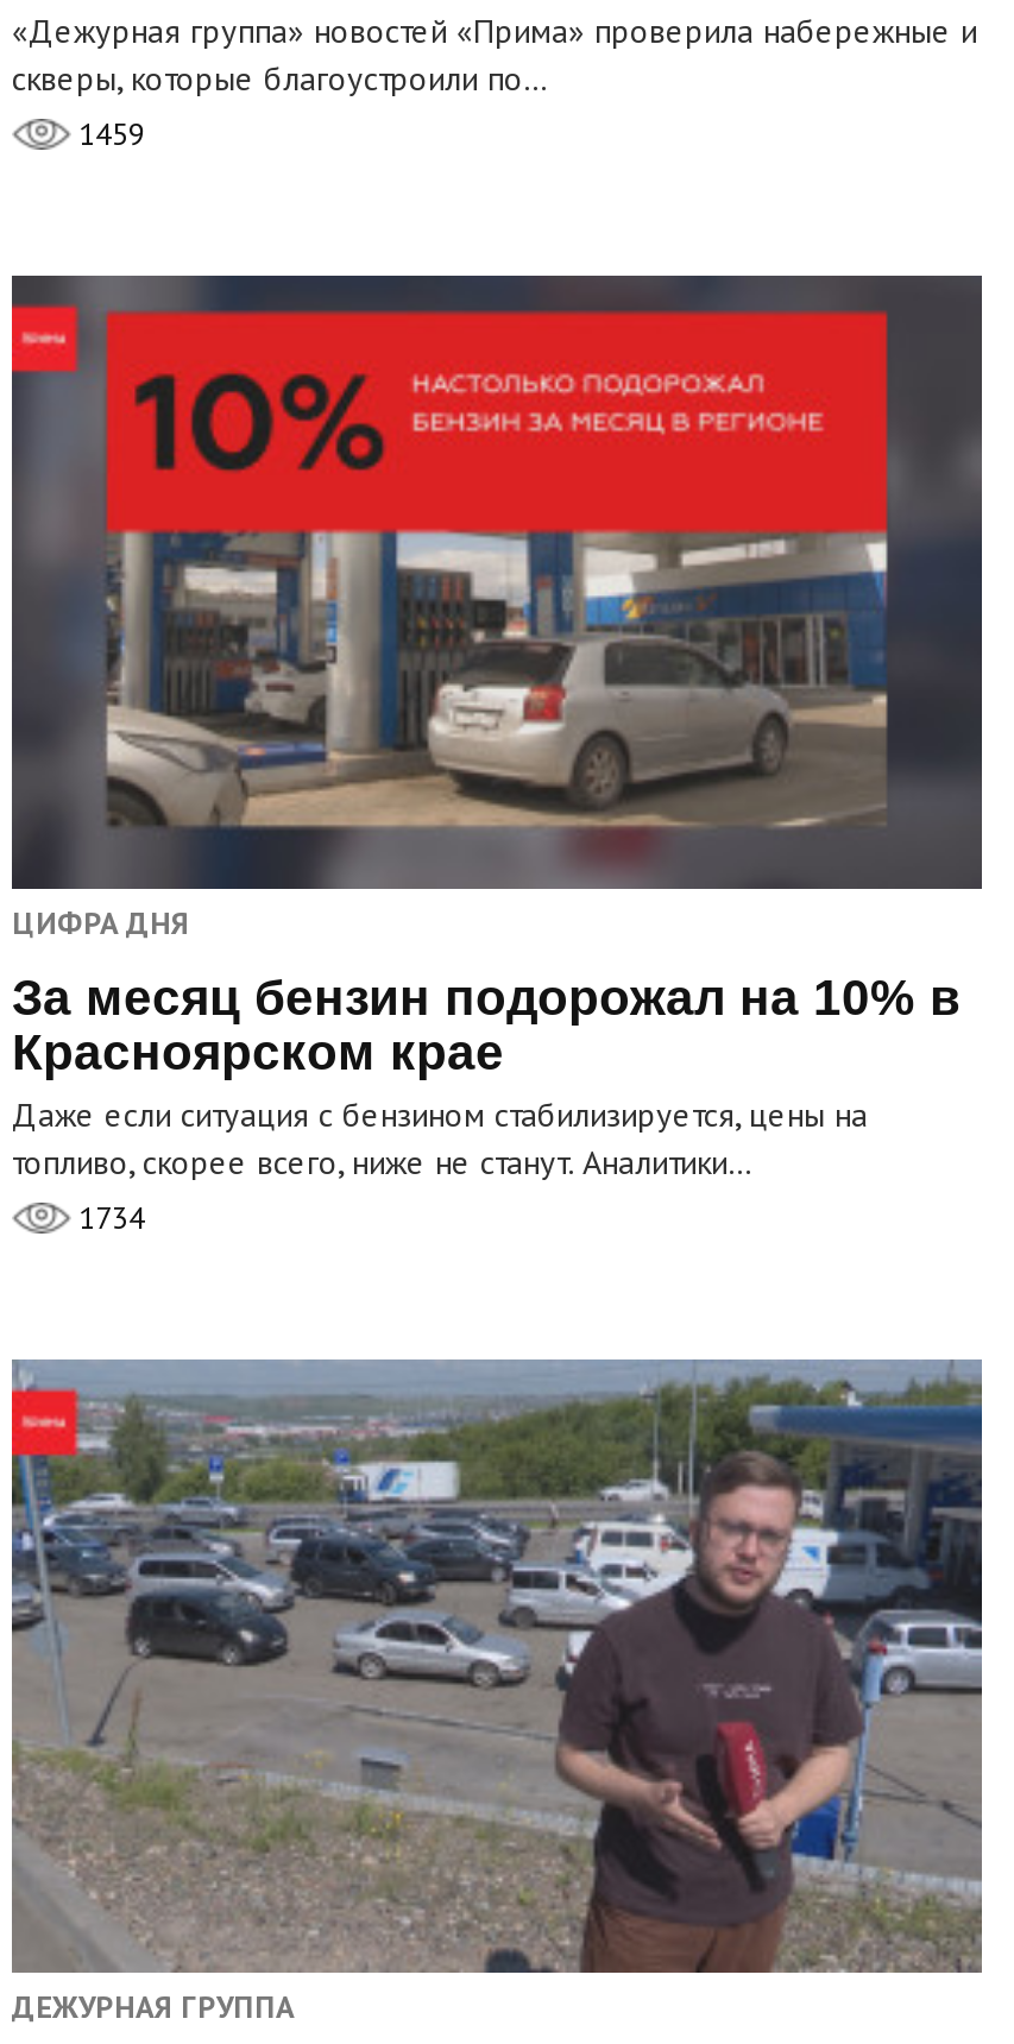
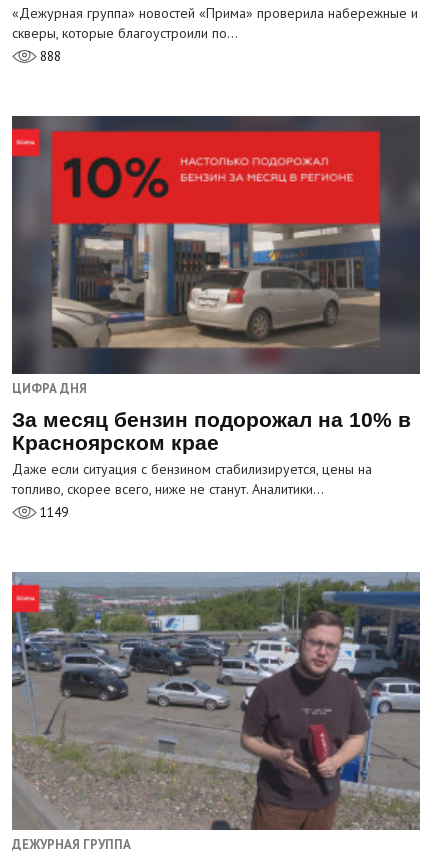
- 1459
+ 888

- 1734
+ 1149
